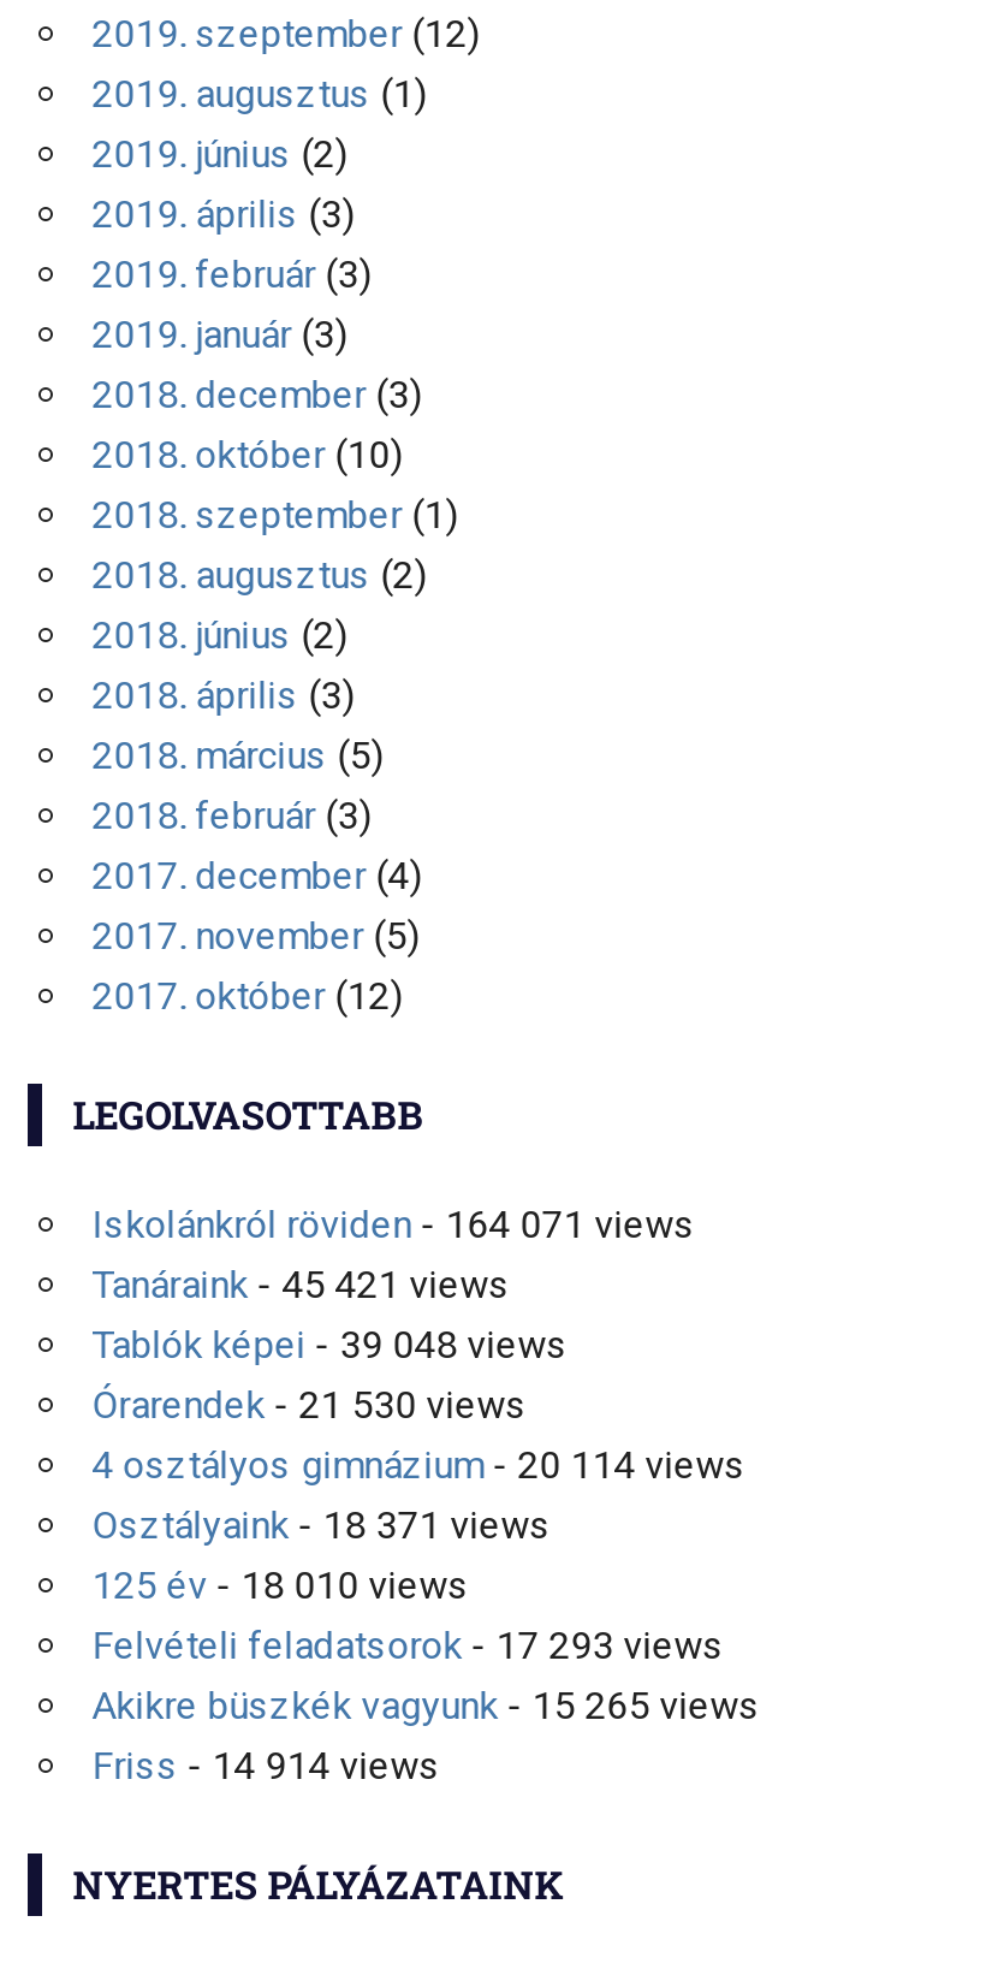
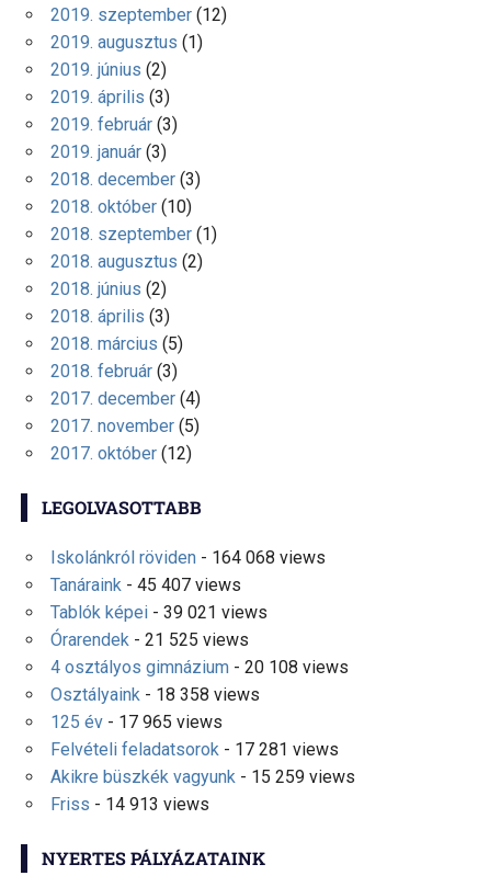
- Iskolánkról röviden - 164 071 views
+ Iskolánkról röviden - 164 068 views

- Tanáraink - 45 421 views
+ Tanáraink - 45 407 views

- Tablók képei - 39 048 views
+ Tablók képei - 39 021 views

- Órarendek - 21 530 views
+ Órarendek - 21 525 views

- 4 osztályos gimnázium - 20 114 views
+ 4 osztályos gimnázium - 20 108 views

- Osztályaink - 18 371 views
+ Osztályaink - 18 358 views

- 125 év - 18 010 views
+ 125 év - 17 965 views

- Felvételi feladatsorok - 17 293 views
+ Felvételi feladatsorok - 17 281 views

- Akikre büszkék vagyunk - 15 265 views
+ Akikre büszkék vagyunk - 15 259 views

- Friss - 14 914 views
+ Friss - 14 913 views
